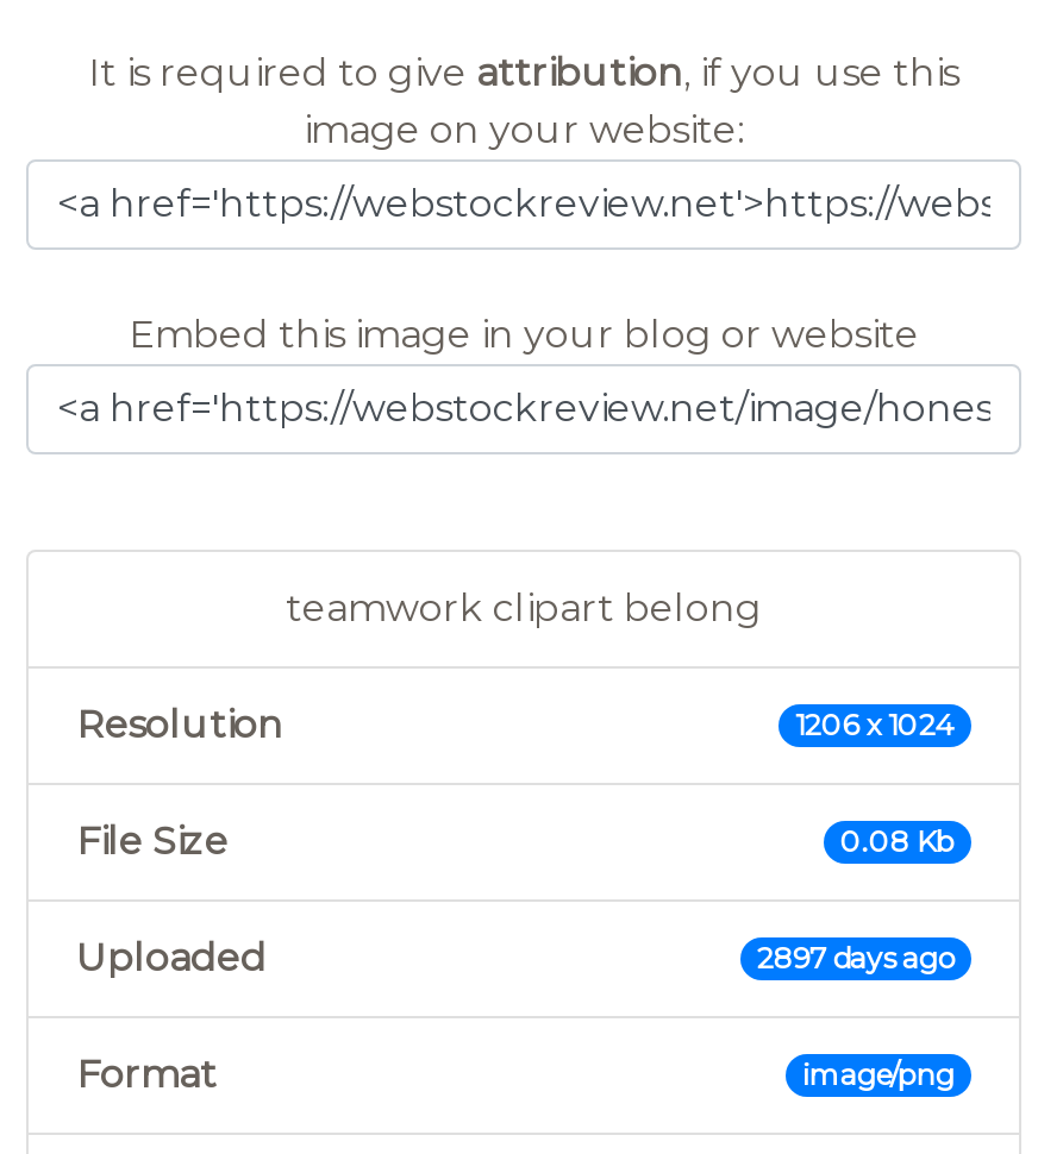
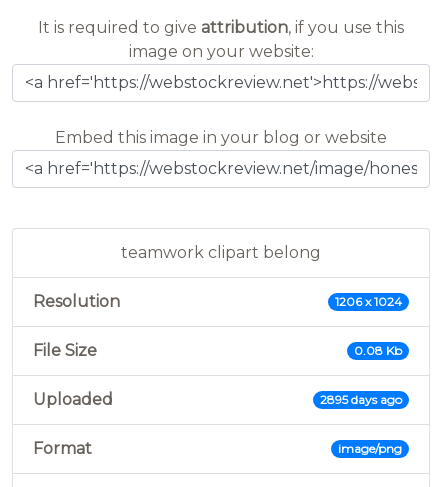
- 2897 days ago
+ 2895 days ago
